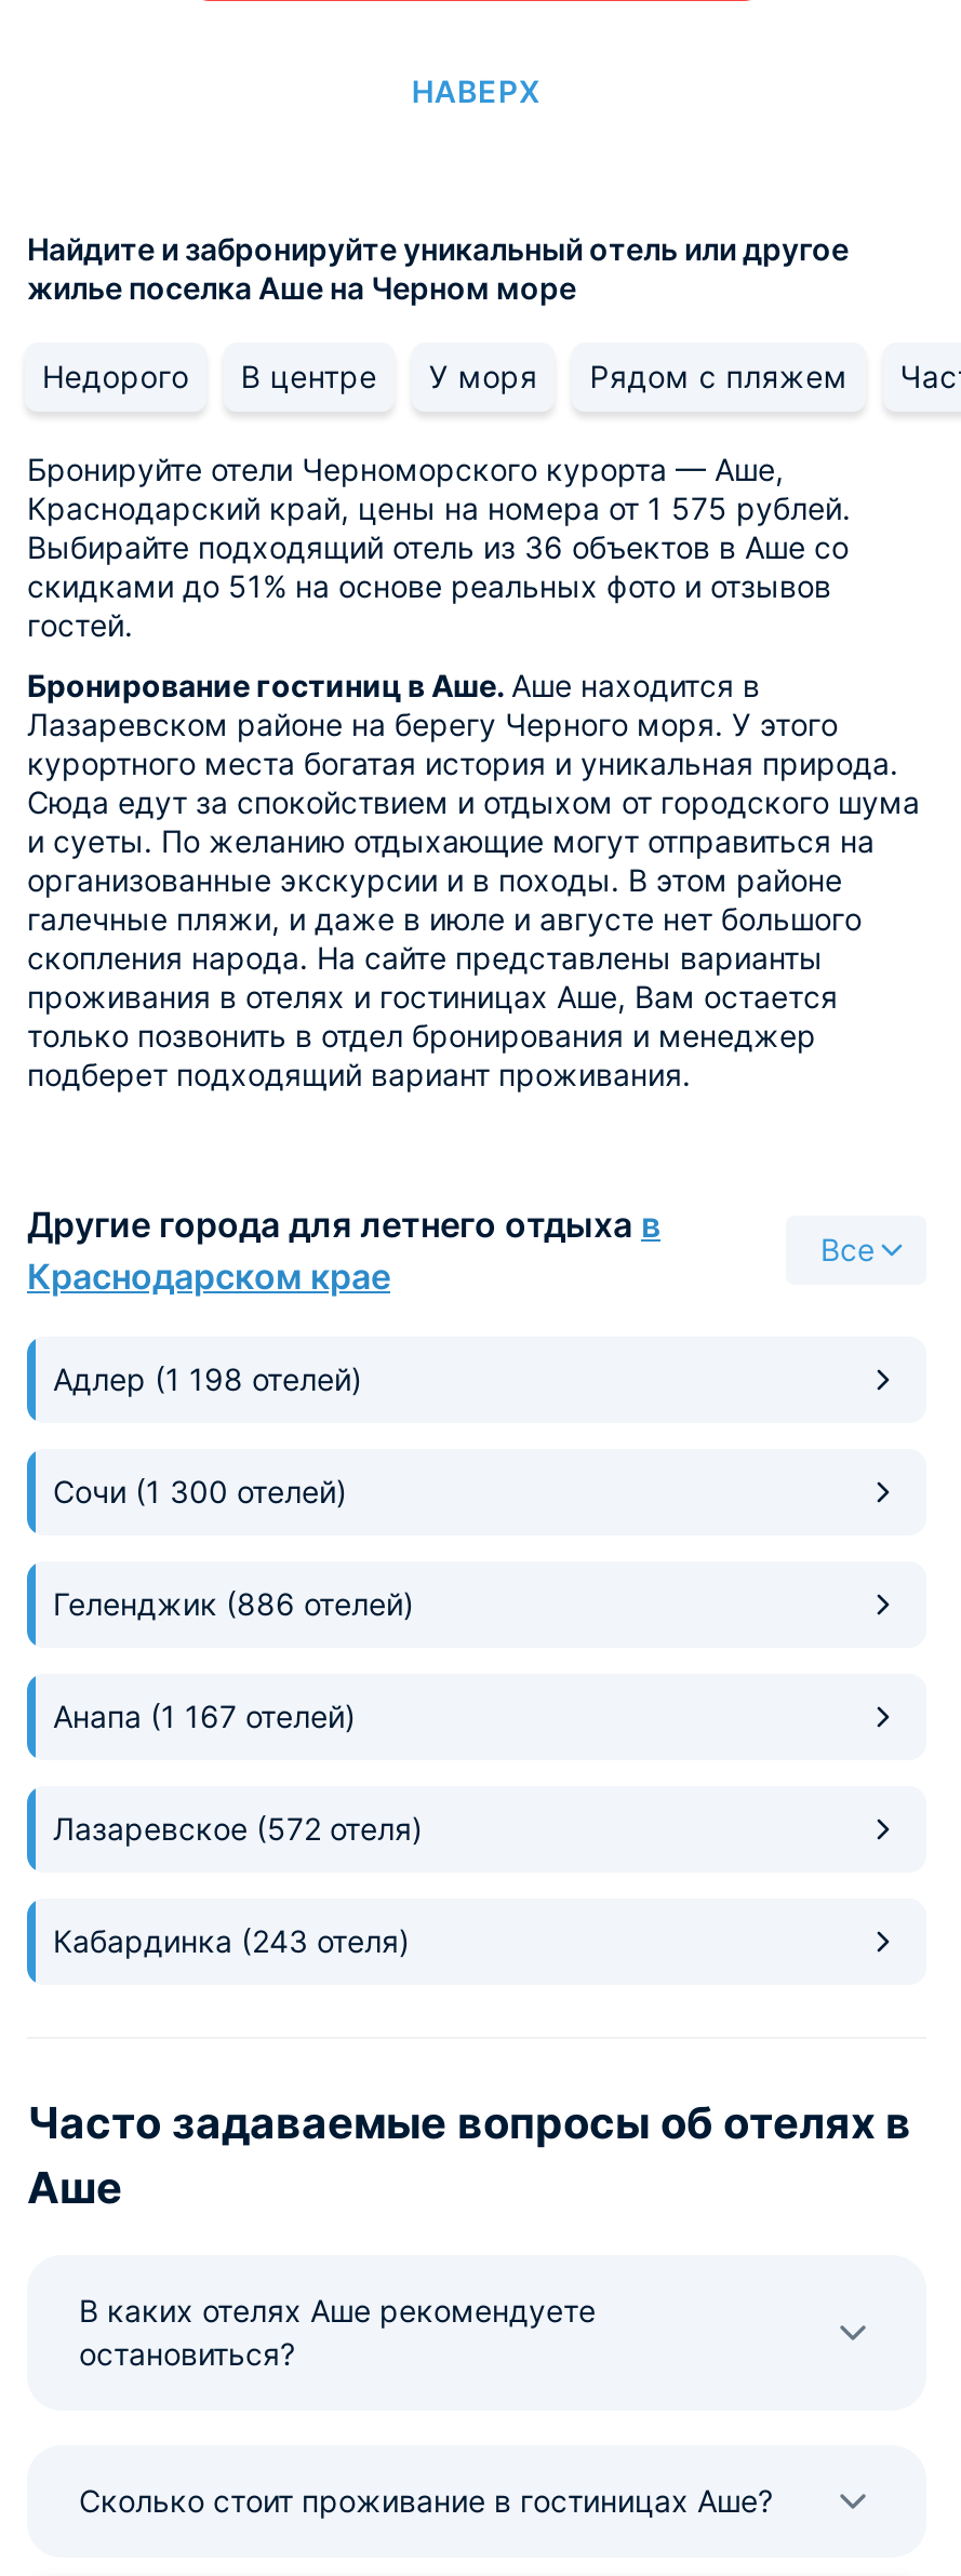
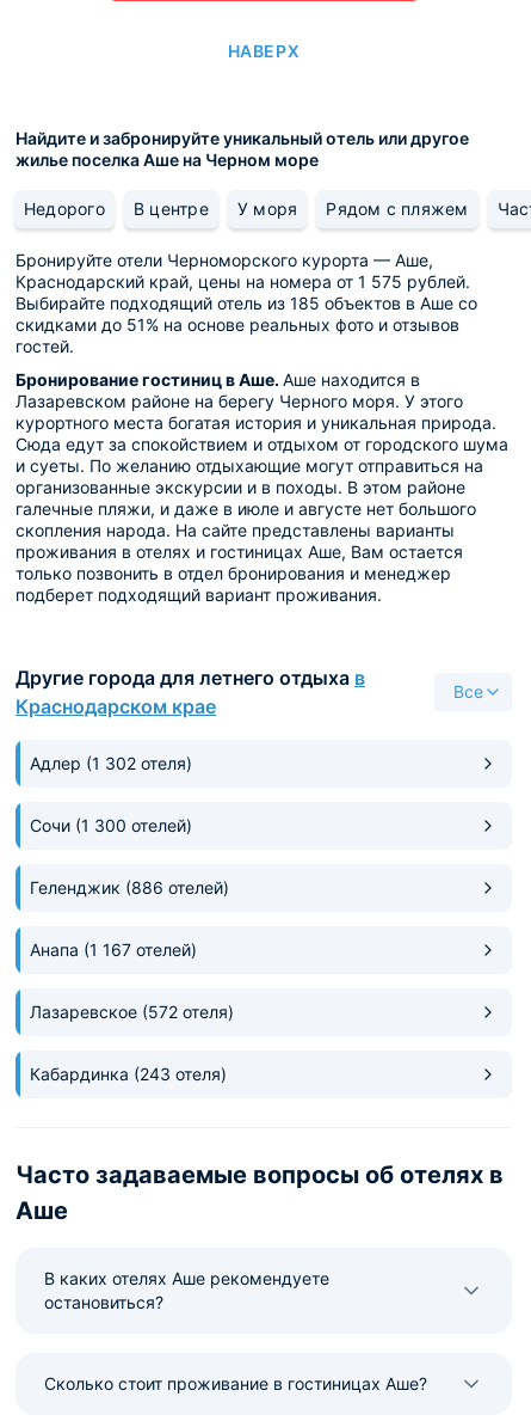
- Выбирайте подходящий отель из 36 объектов в Аше со
+ Выбирайте подходящий отель из 185 объектов в Аше со

- Адлер (1 198 отелей)
+ Адлер (1 302 отеля)
